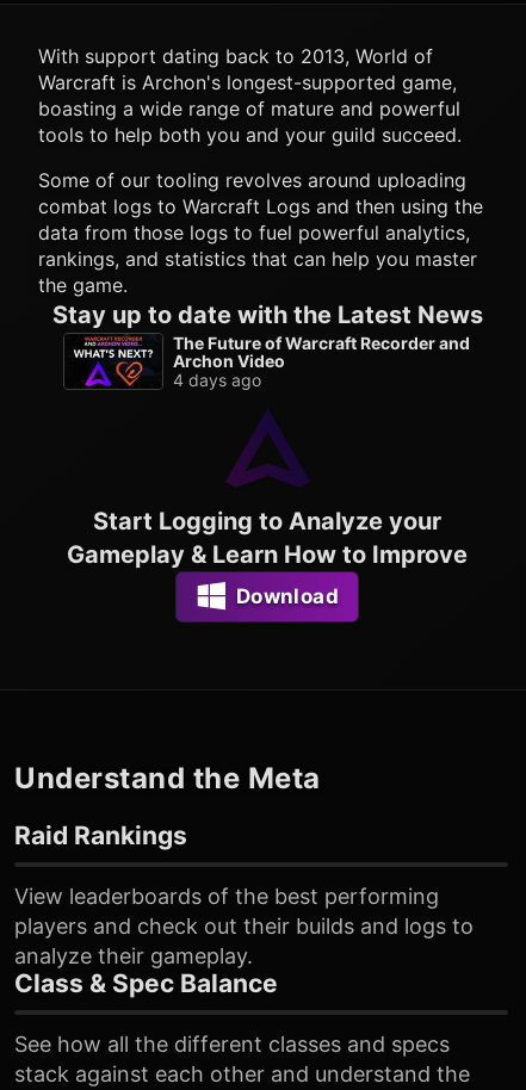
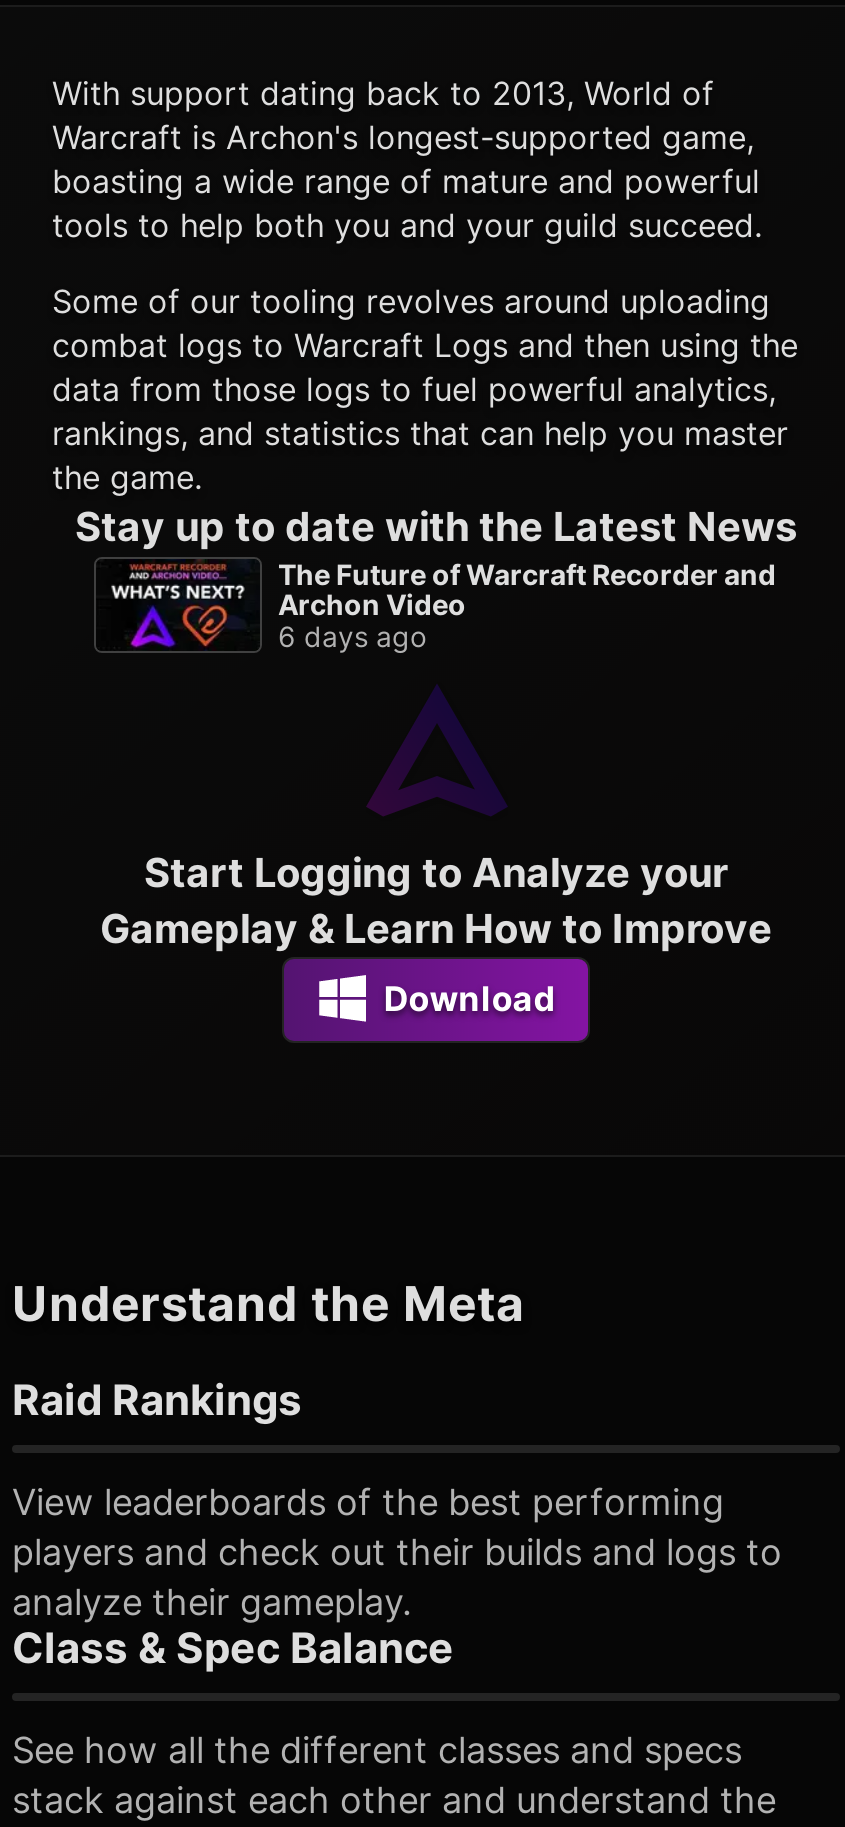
- 4 days ago
+ 6 days ago
